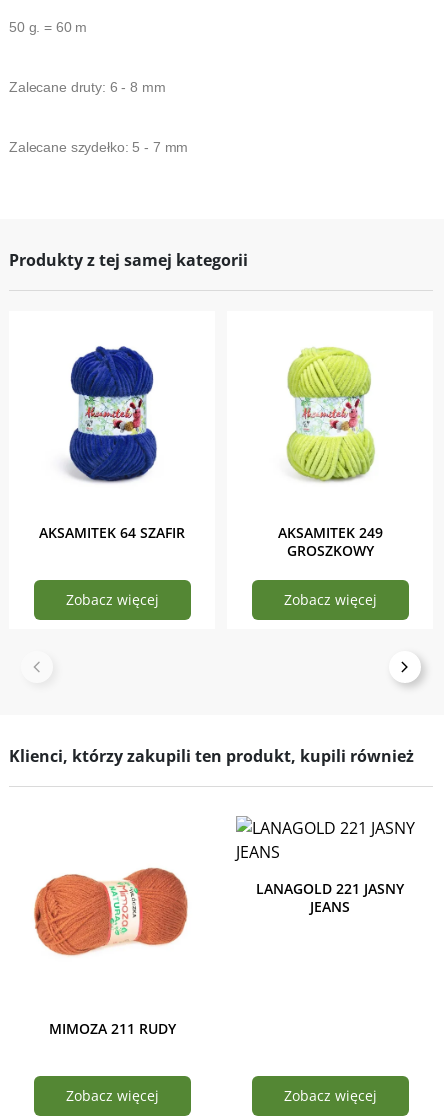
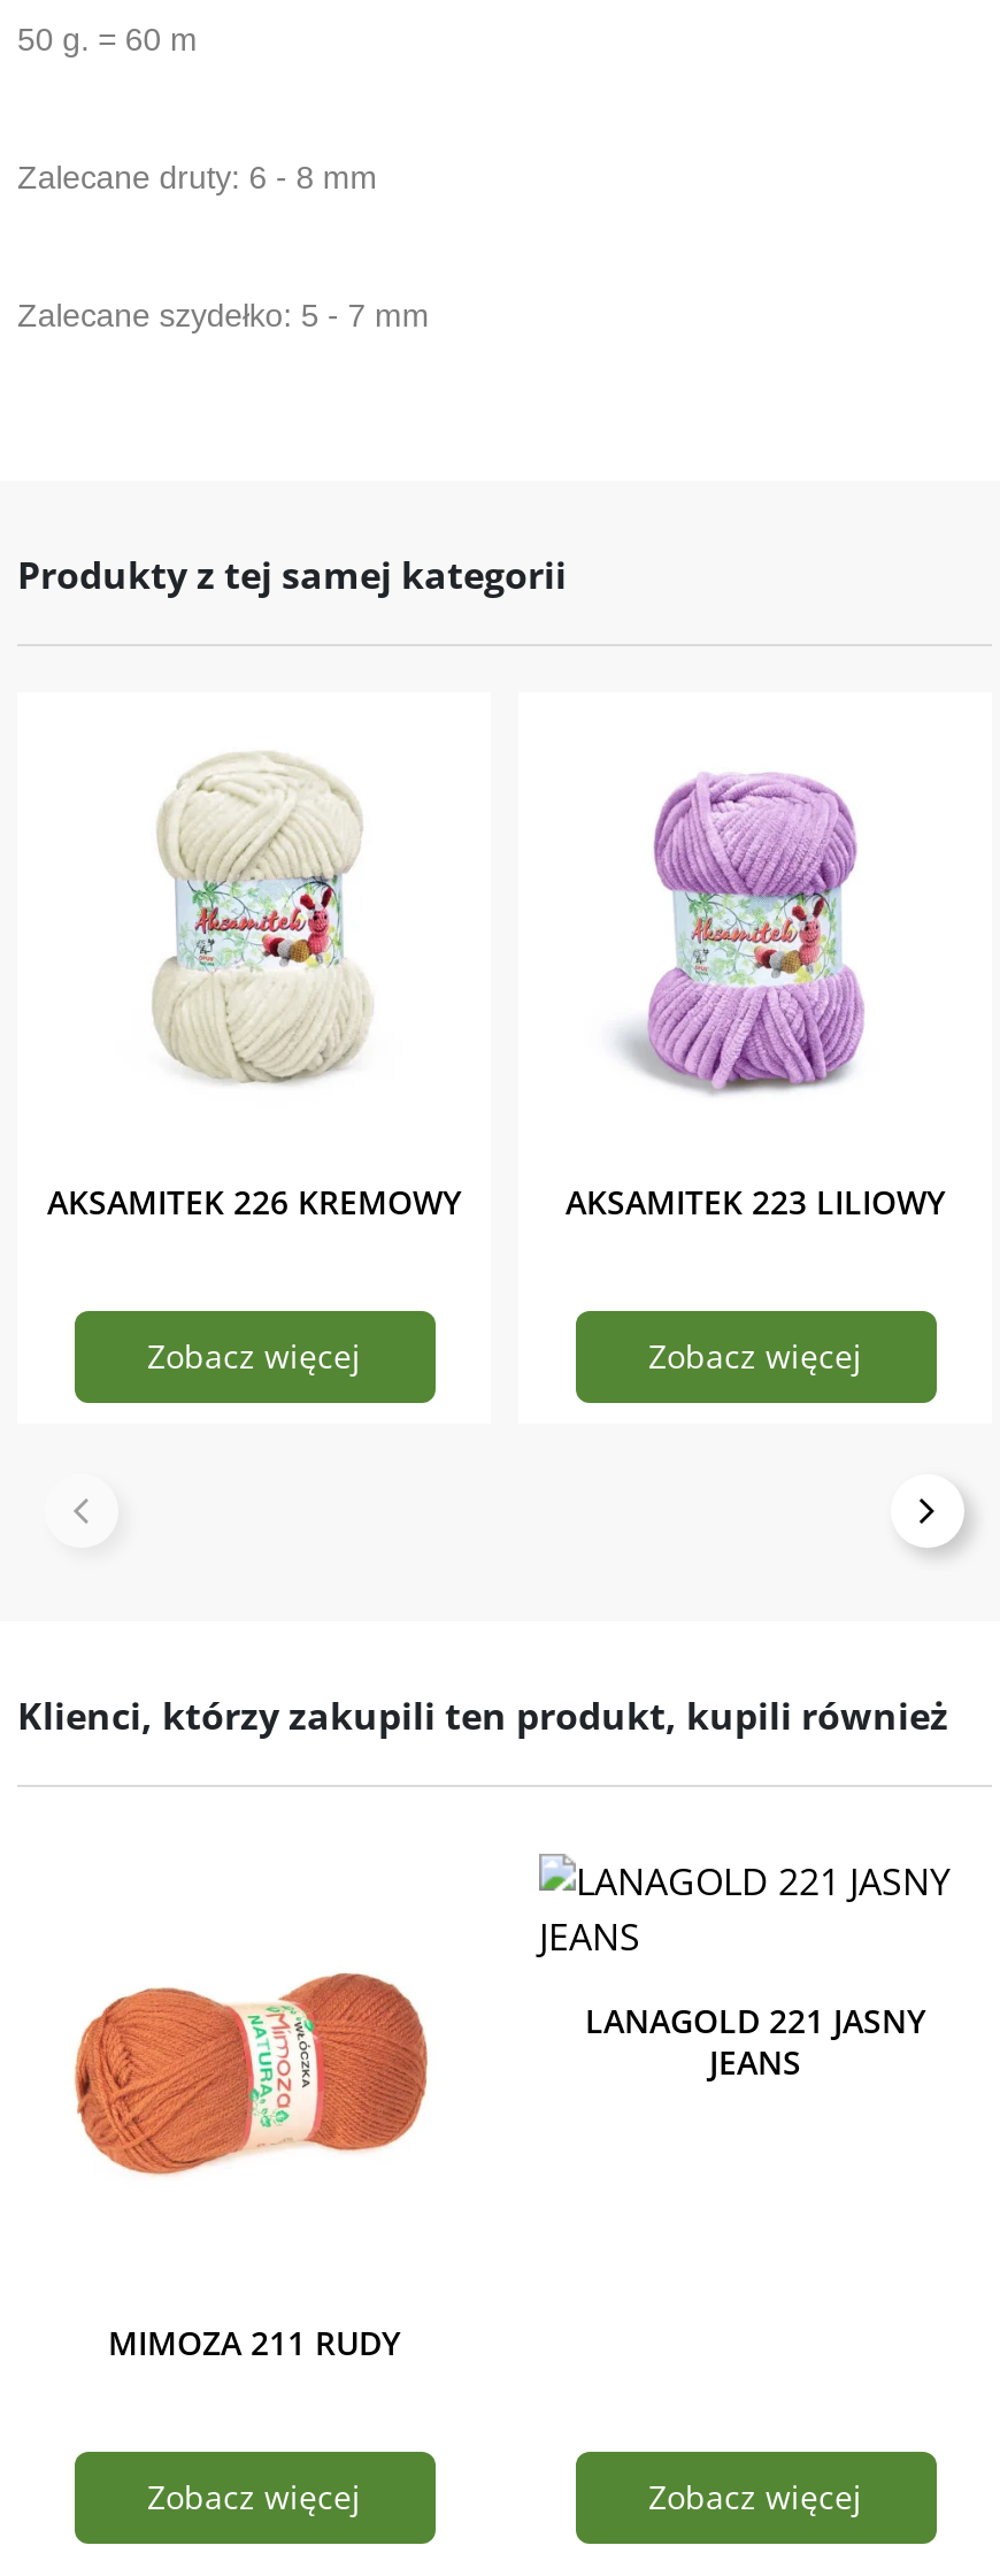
- [image]
+ [image]

- [image]
- AKSAMITEK 249
- GROSZKOWY
+ [image]
+ AKSAMITEK 223 LILIOWY

- AKSAMITEK 64 SZAFIR
+ AKSAMITEK 226 KREMOWY
